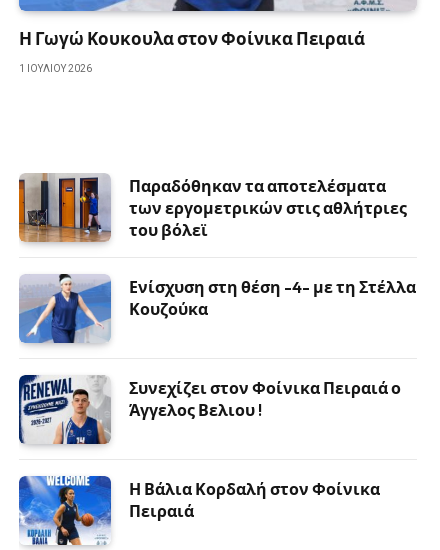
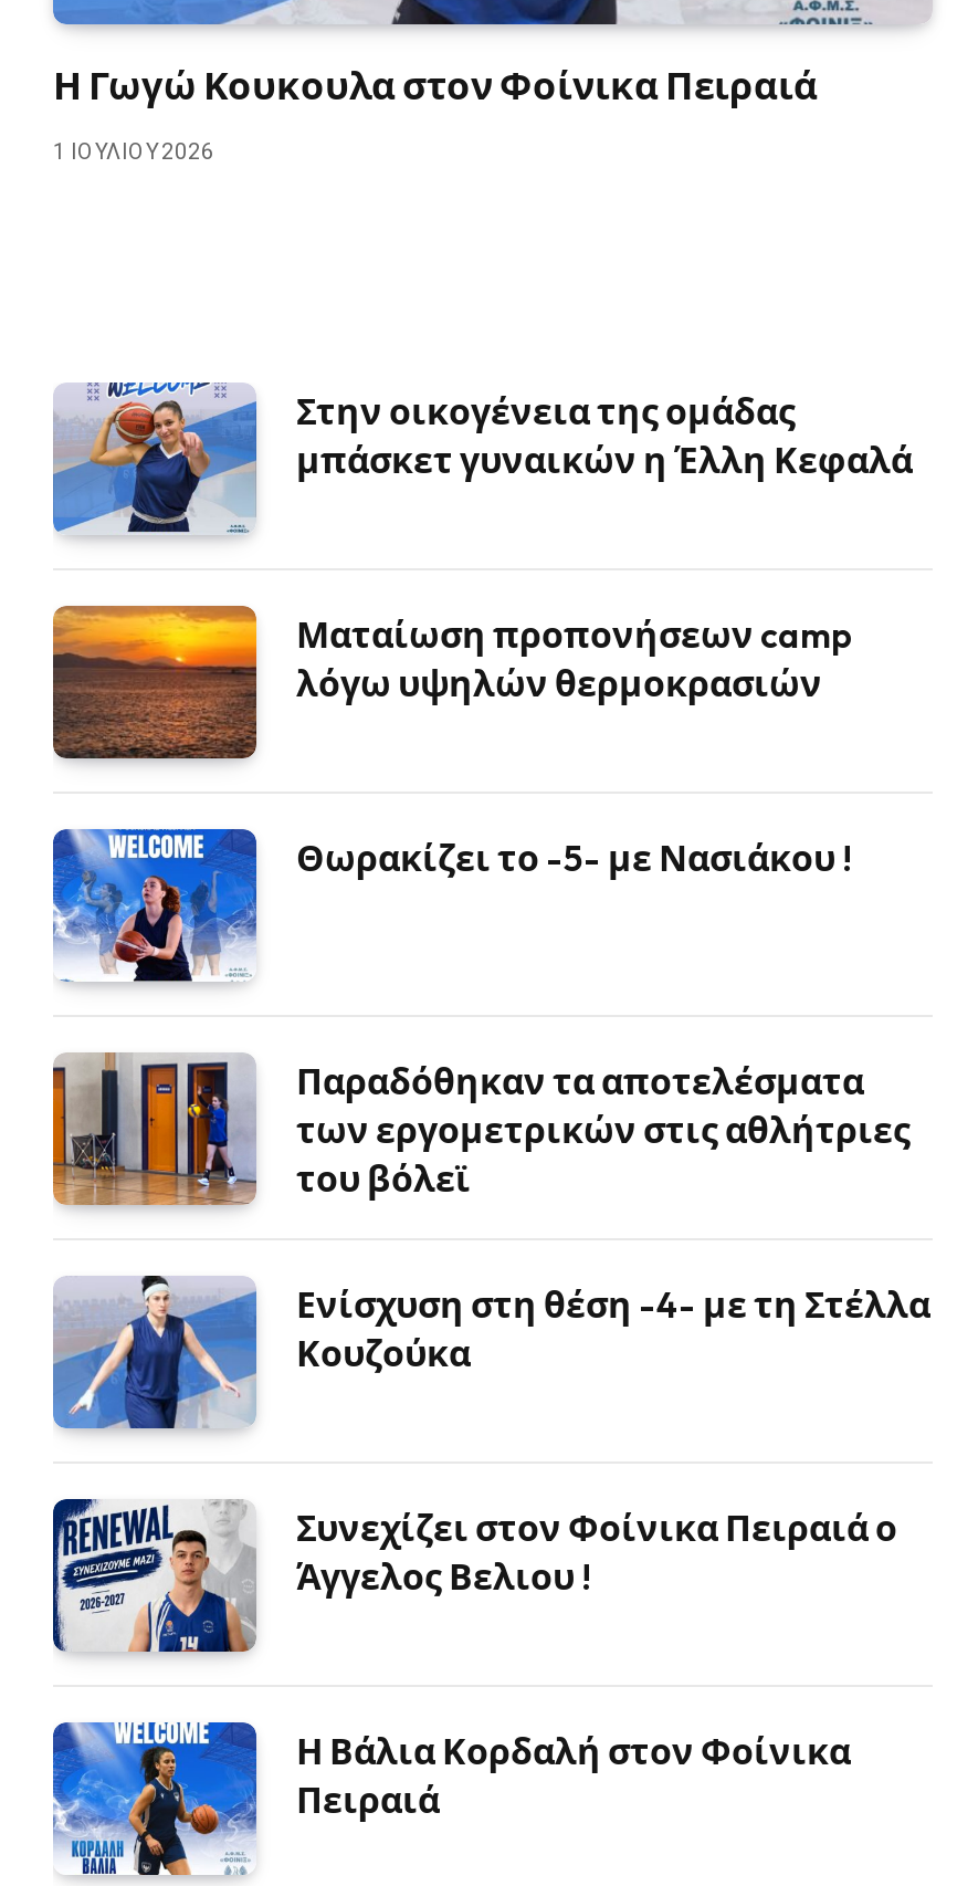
+ [image]
+ Ματαίωση προπονήσεων camp
+ λόγω υψηλών θερμοκρασιών

+ [image]
+ Θωρακίζει το -5- με Νασιάκου !

+ [image]
+ Στην οικογένεια της ομάδας
+ μπάσκετ γυναικών η Έλλη Κεφαλά
